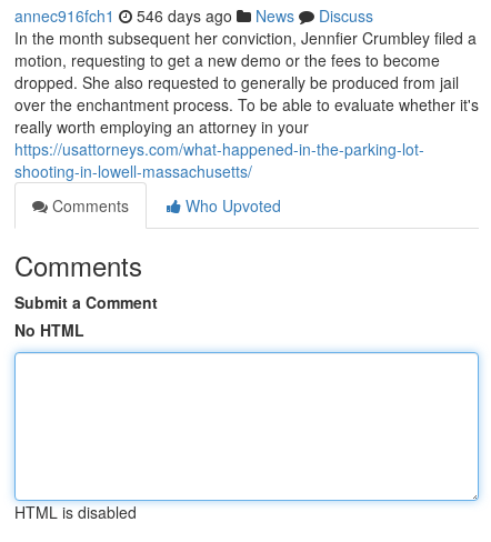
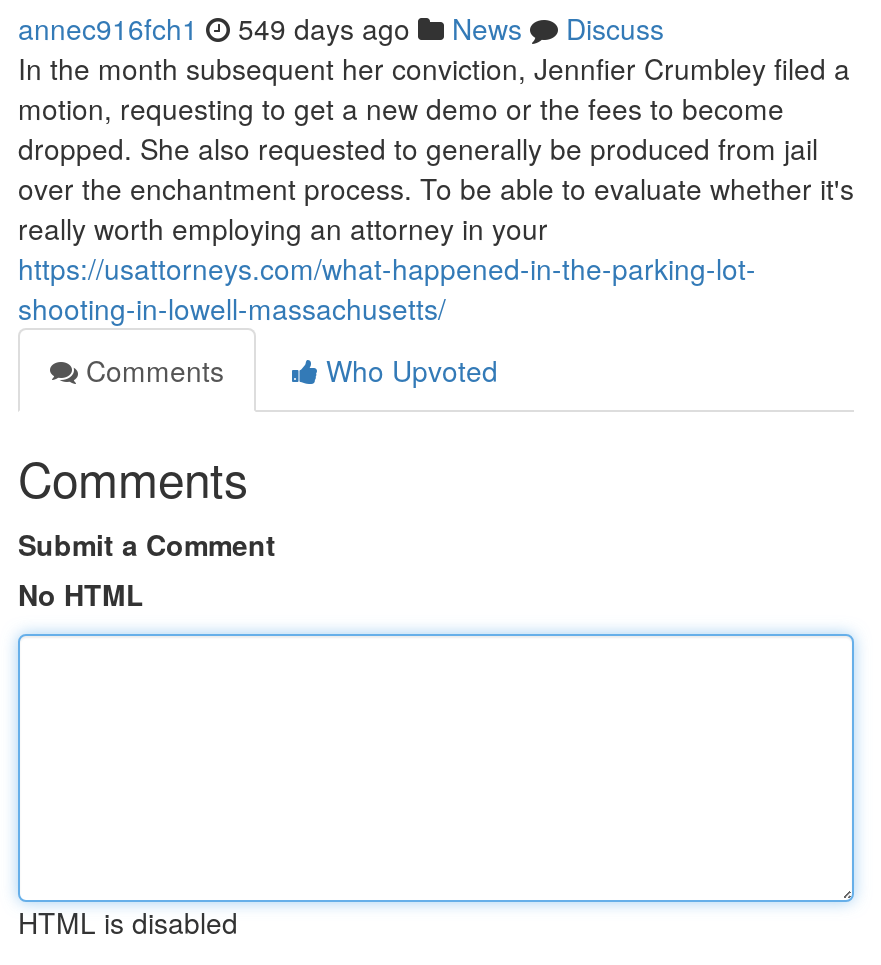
- annec916fch1 546 days ago News Discuss
+ annec916fch1 549 days ago News Discuss
